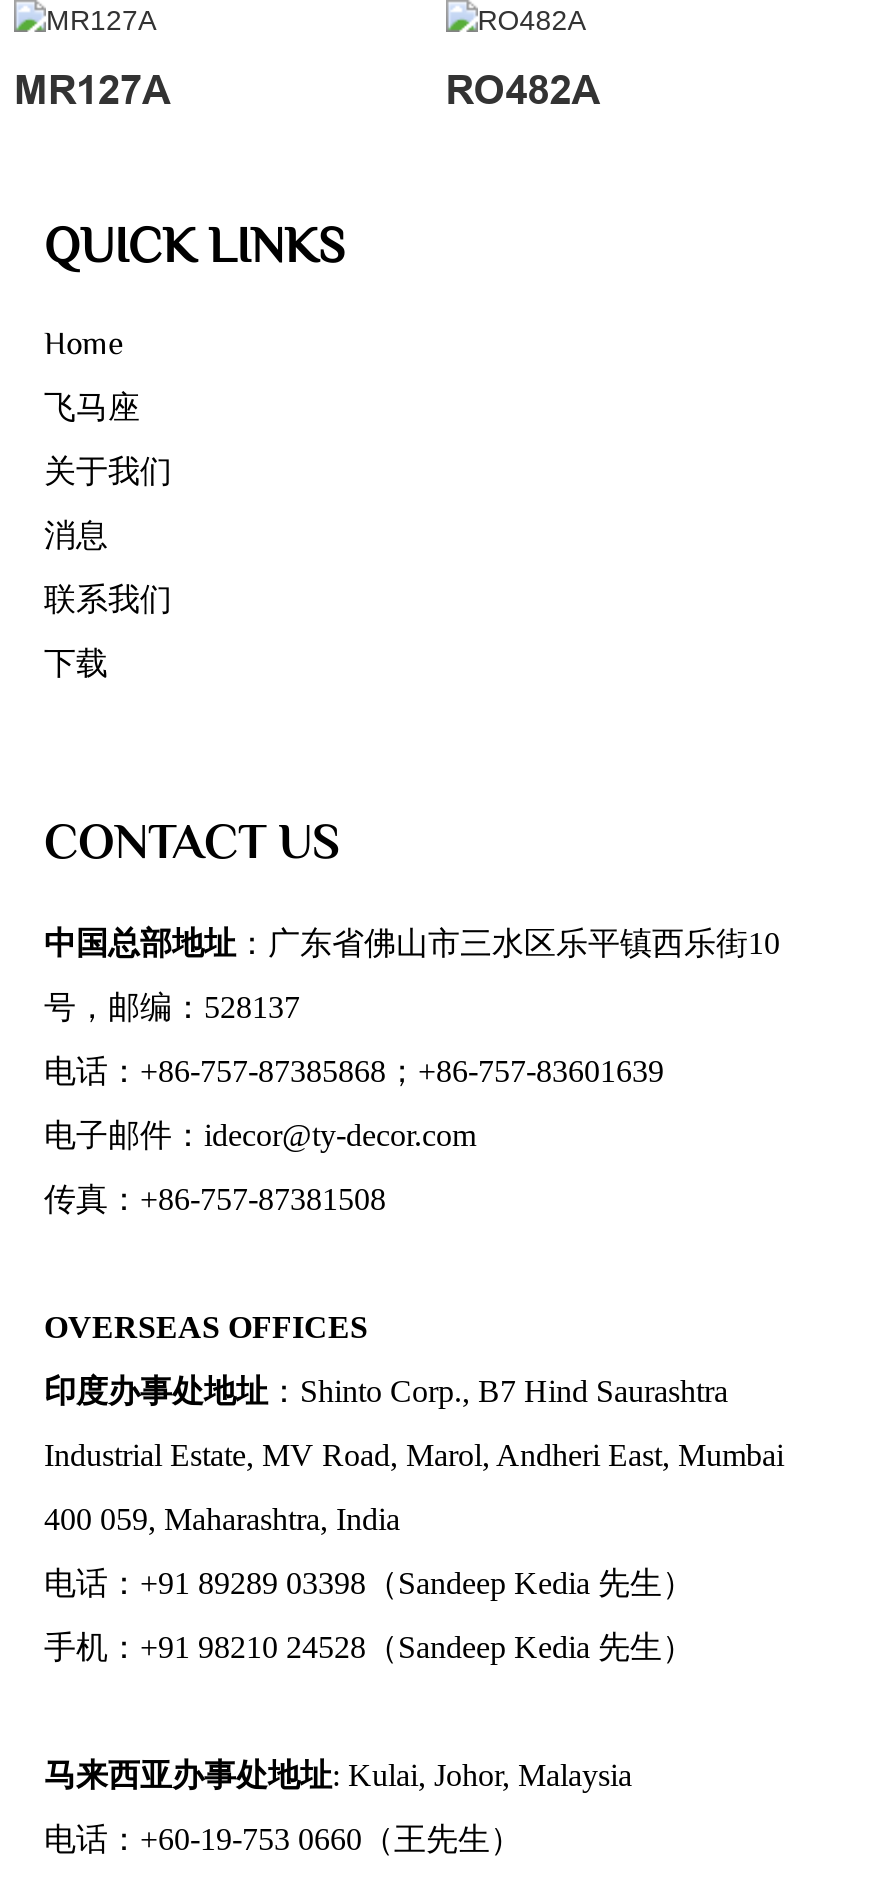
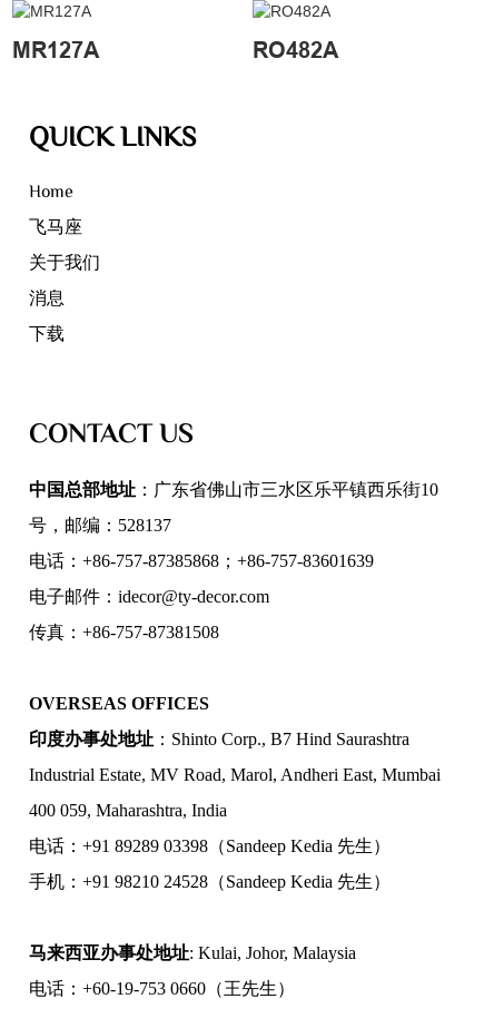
- 联系我们
